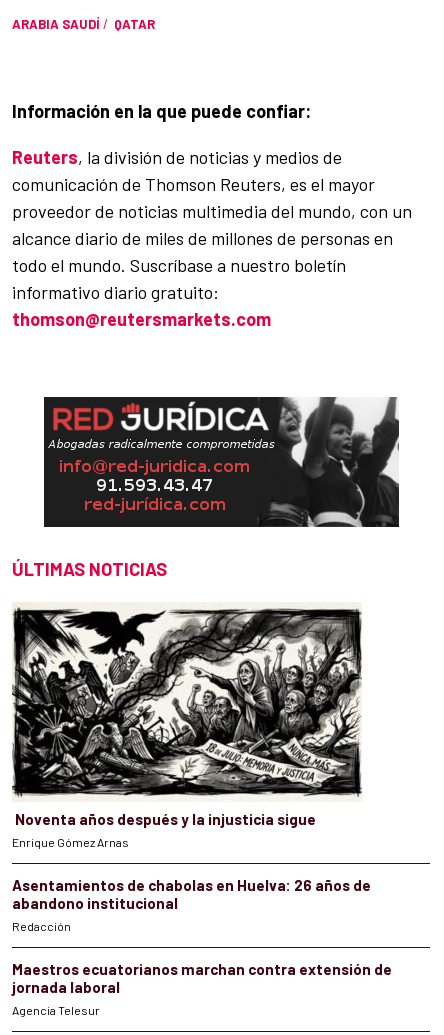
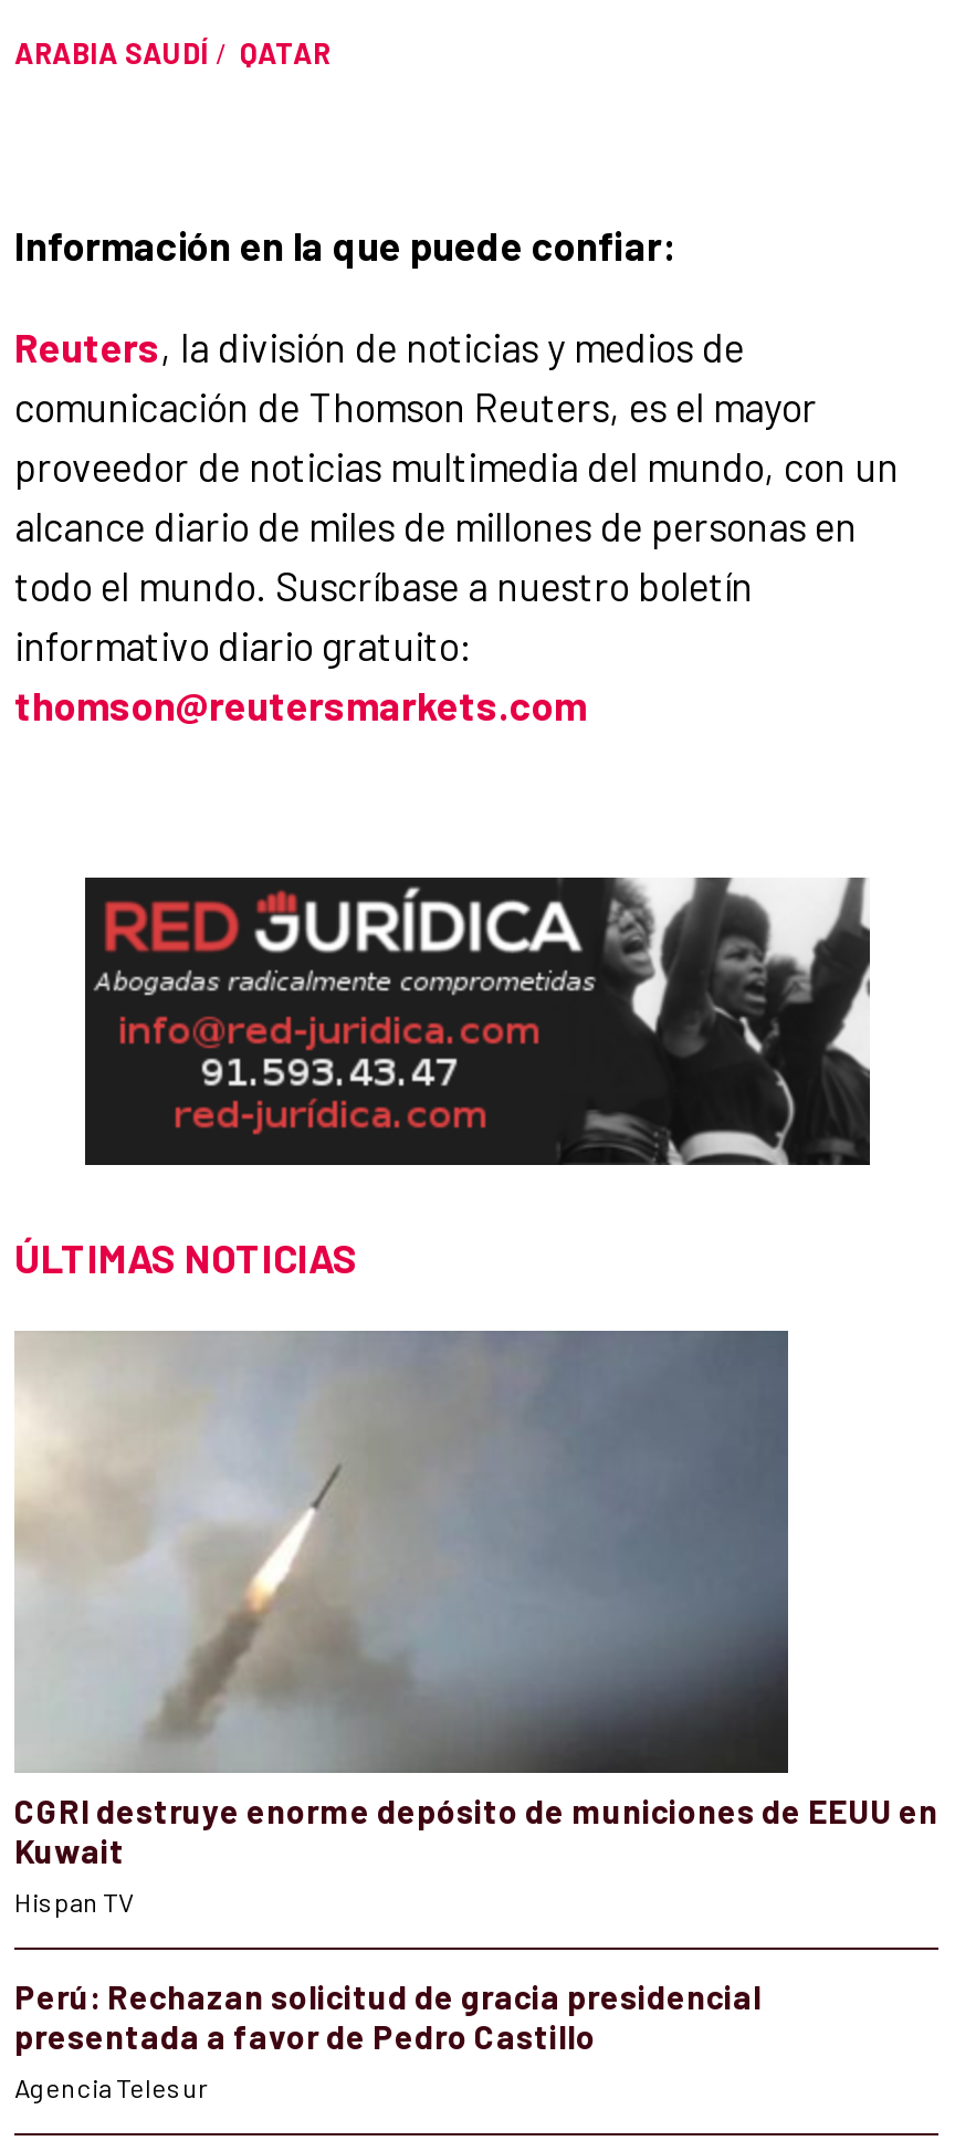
- [image]
- Noventa años después y la injusticia sigue
- Enrique Gómez Arnas
- Asentamientos de chabolas en Huelva: 26 años de
- abandono institucional
- Redacción
- Maestros ecuatorianos marchan contra extensión de
- jornada laboral
+ [image]
+ CGRI destruye enorme depósito de municiones de EEUU en
+ Kuwait
+ Hispan TV
+ Perú: Rechazan solicitud de gracia presidencial
+ presentada a favor de Pedro Castillo
